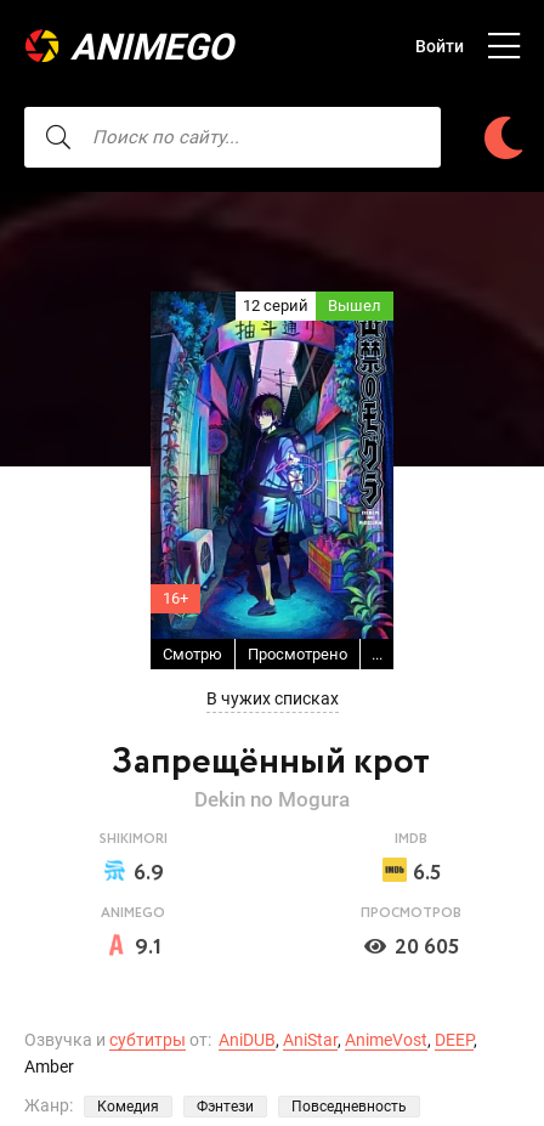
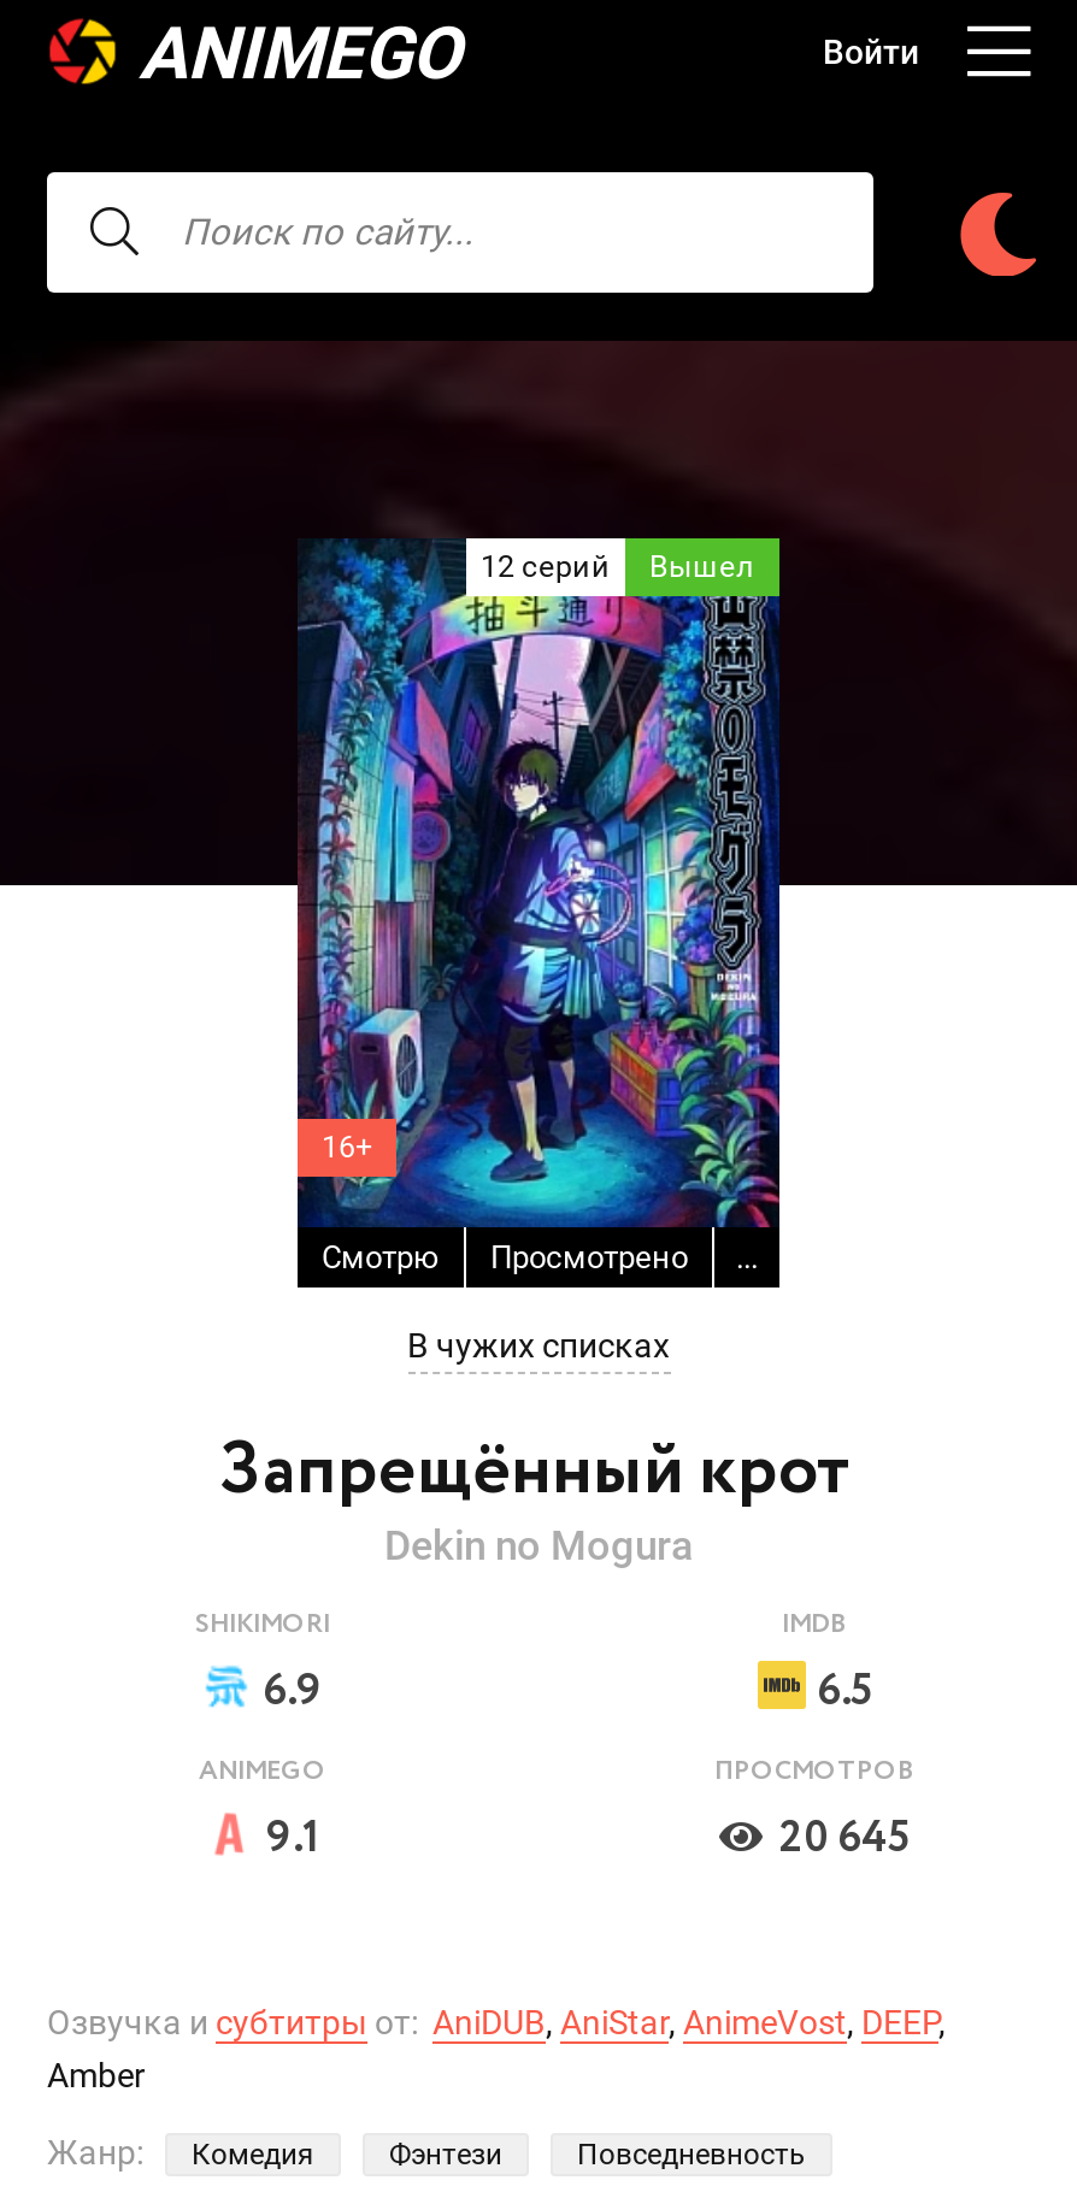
- 20 605
+ 20 645
